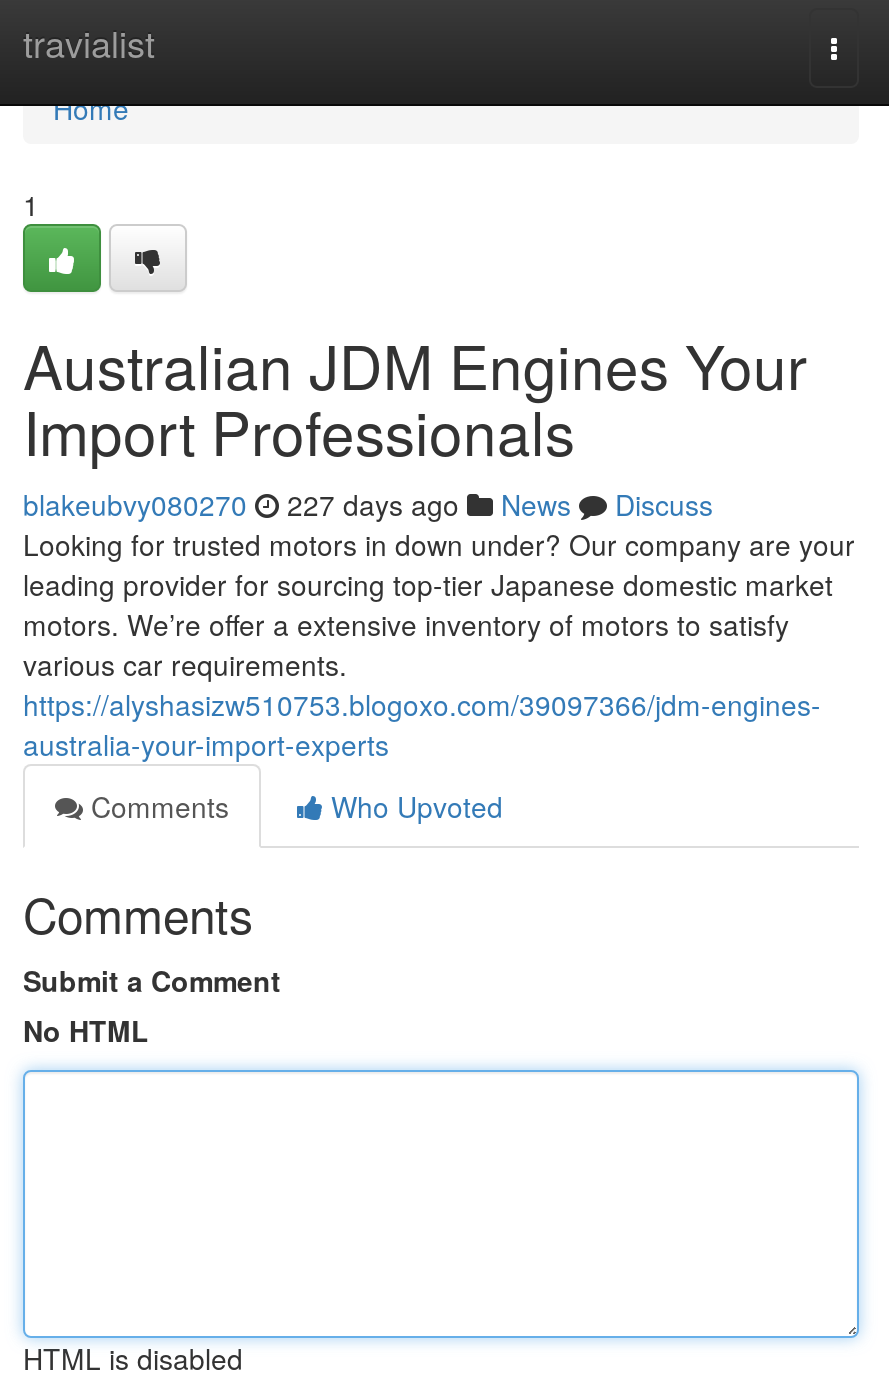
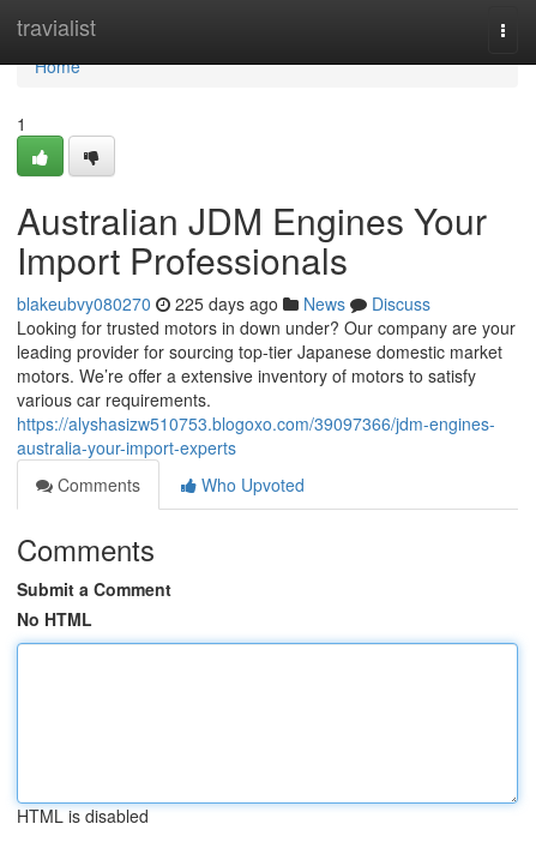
- blakeubvy080270 227 days ago News Discuss
+ blakeubvy080270 225 days ago News Discuss
